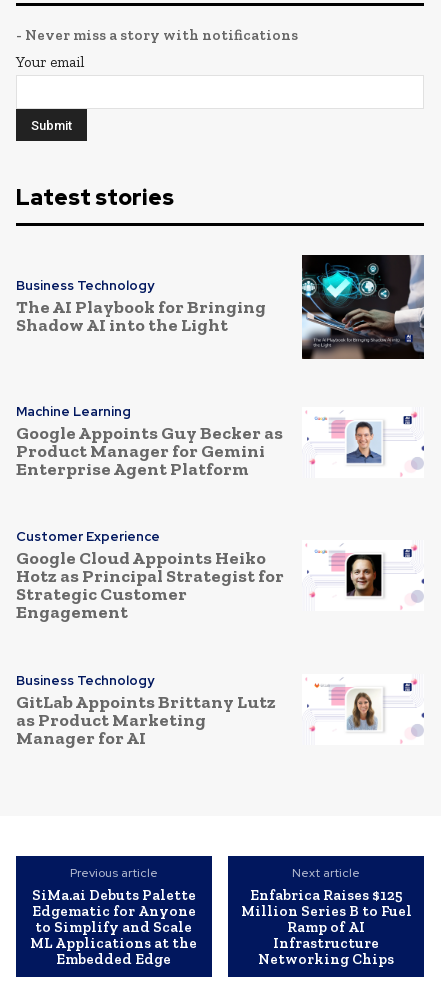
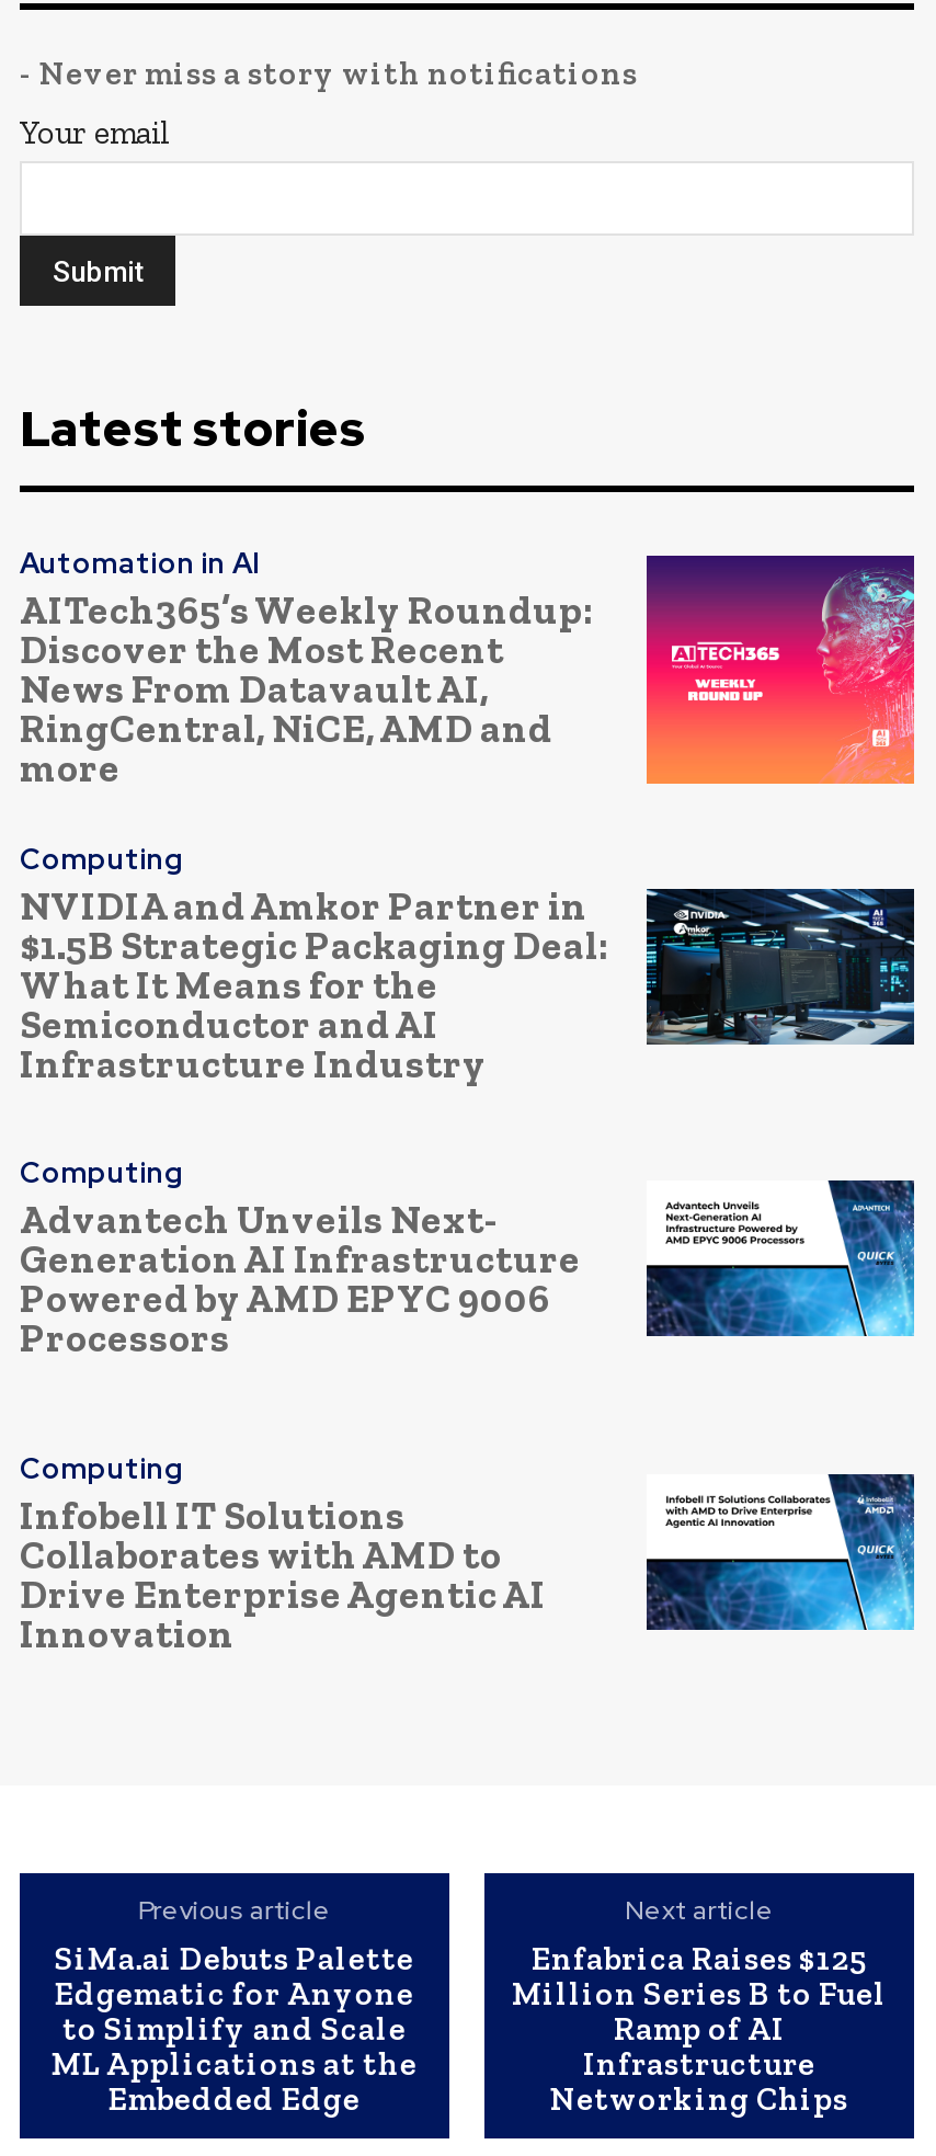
- [image]
- Business Technology
- The AI Playbook for Bringing
- Shadow AI into the Light
+ [image]
+ Automation in AI
+ AITech365’s Weekly Roundup:
+ Discover the Most Recent
+ News From Datavault AI,
+ RingCentral, NiCE, AMD and
+ more

- [image]
- Machine Learning
- Google Appoints Guy Becker as
- Product Manager for Gemini
- Enterprise Agent Platform
+ [image]
+ Computing
+ NVIDIA and Amkor Partner in
+ $1.5B Strategic Packaging Deal:
+ What It Means for the
+ Semiconductor and AI
+ Infrastructure Industry

- [image]
- Customer Experience
- Google Cloud Appoints Heiko
- Hotz as Principal Strategist for
- Strategic Customer
- Engagement
+ [image]
+ Computing
+ Advantech Unveils Next-
+ Generation AI Infrastructure
+ Powered by AMD EPYC 9006
+ Processors

- Business Technology
- GitLab Appoints Brittany Lutz
- as Product Marketing
- Manager for AI
+ Computing
+ Infobell IT Solutions
+ Collaborates with AMD to
+ Drive Enterprise Agentic AI
+ Innovation

- [image]
+ [image]
